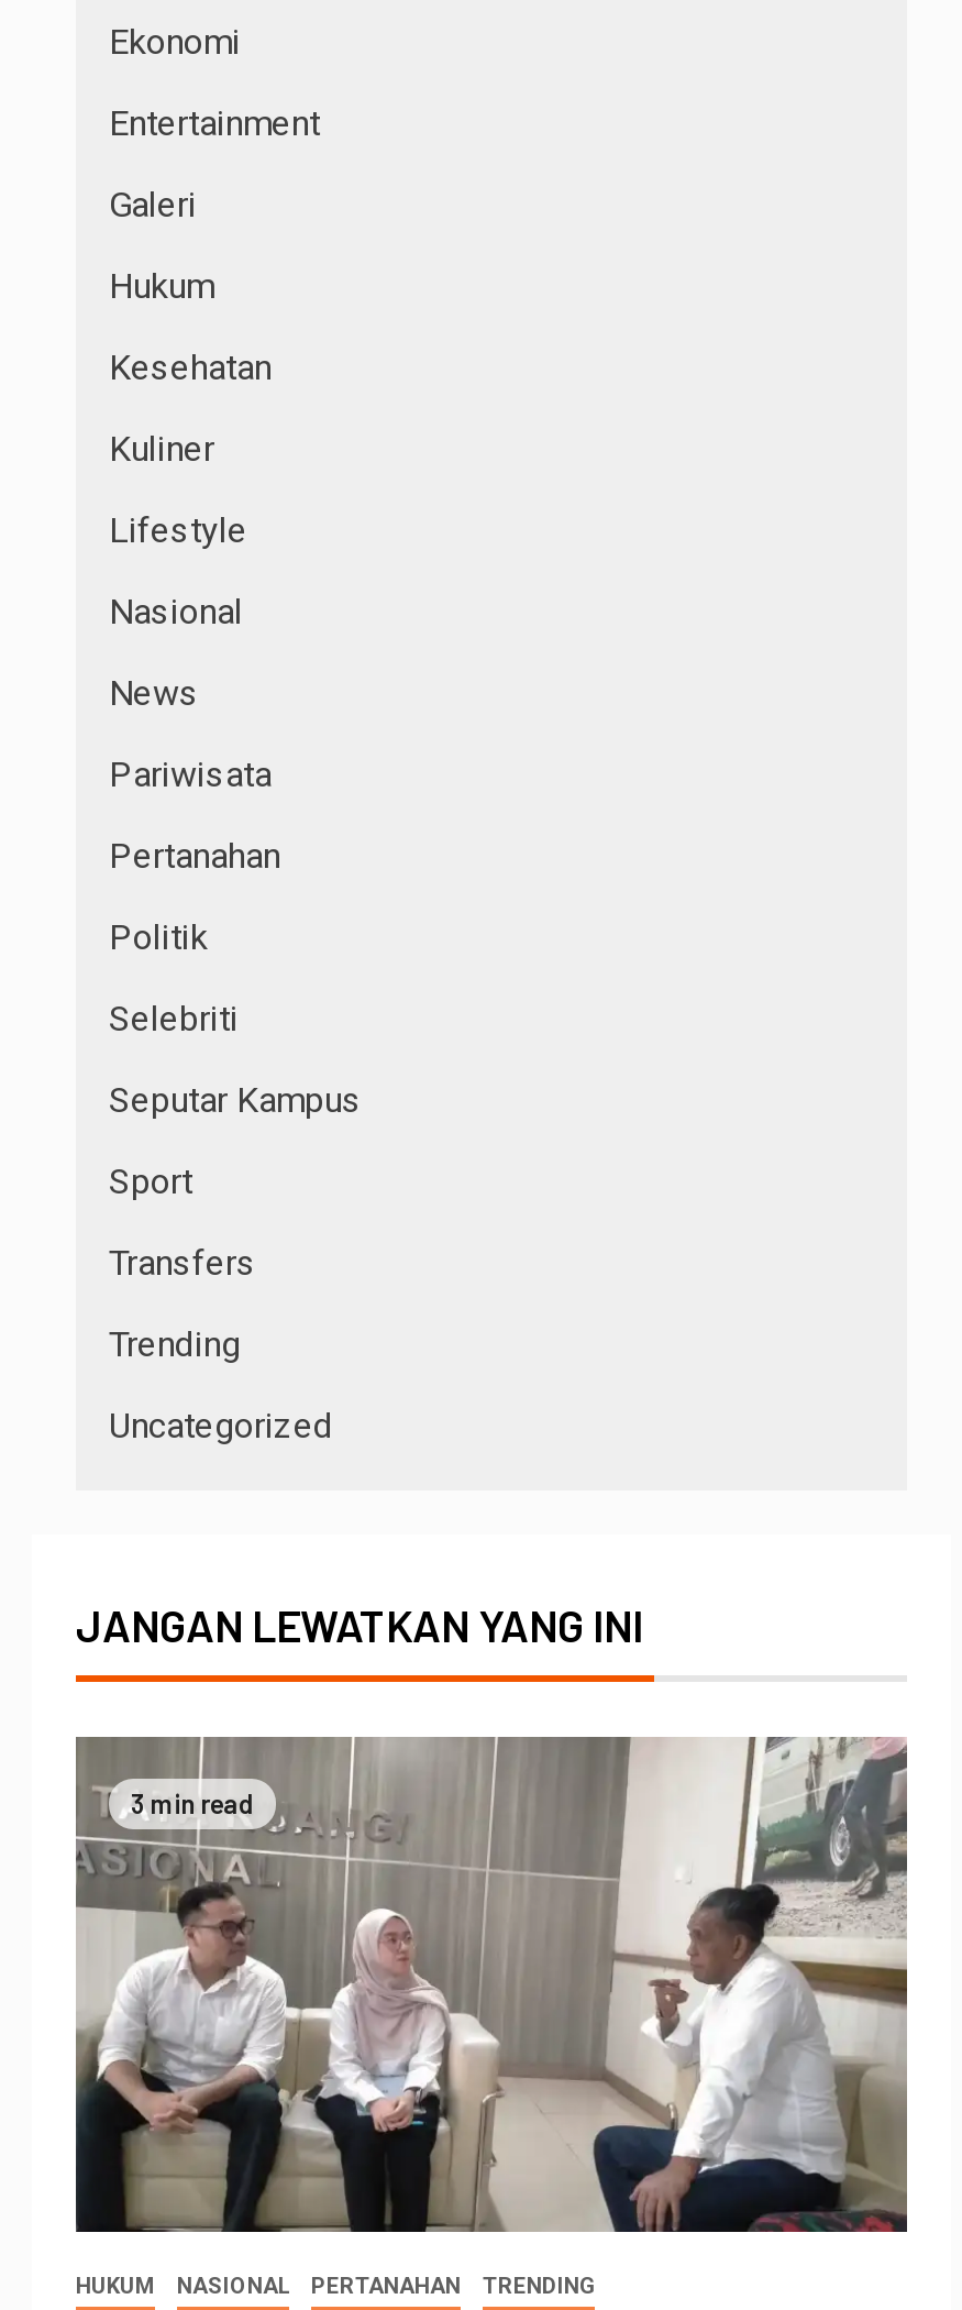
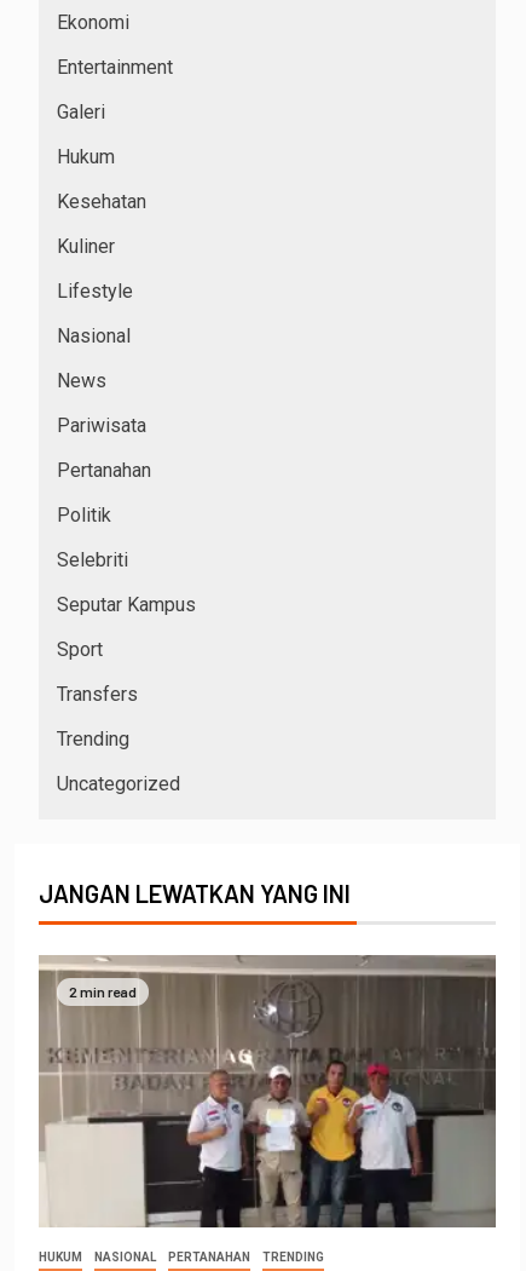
- [image]
- 3 min read
+ [image]
+ 2 min read
